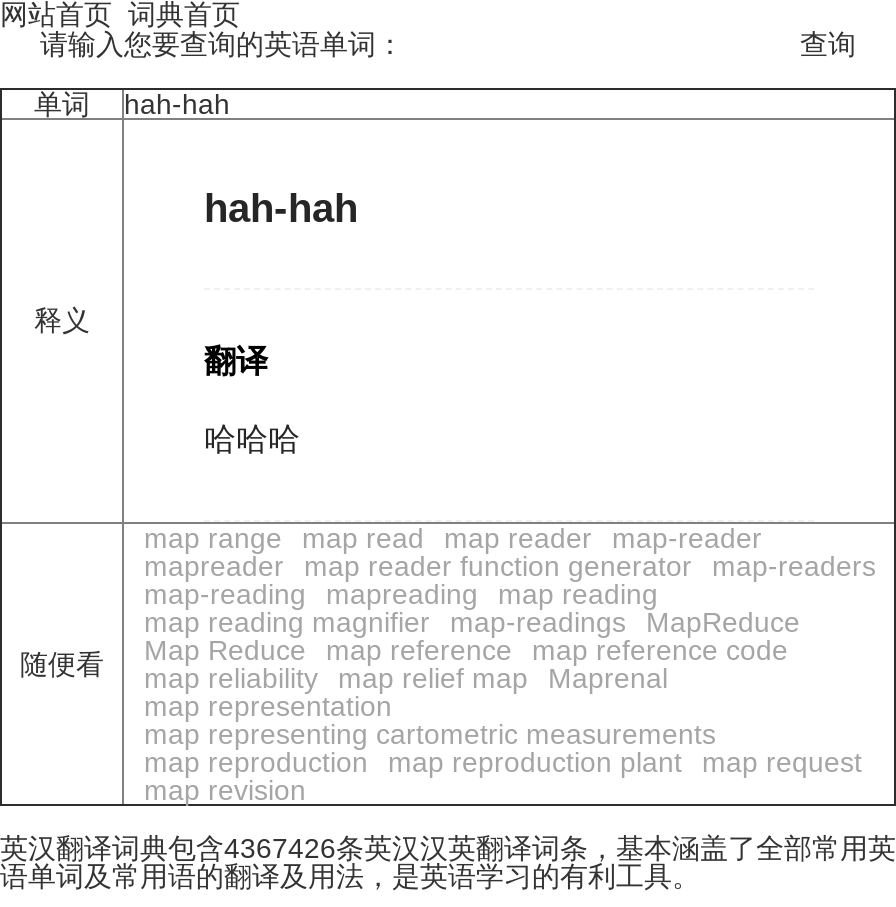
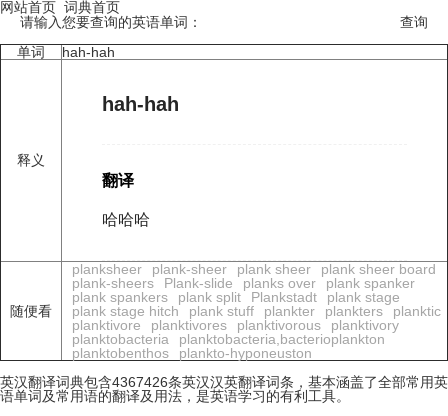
- map range
- map read
- map reader
- map-reader
- mapreader
- map reader function generator
- map-readers
- map-reading
- mapreading
- map reading
- map reading magnifier
- map-readings
- MapReduce
- Map Reduce
- map reference
- map reference code
- map reliability
- map relief map
- Maprenal
- map representation
- map representing cartometric measurements
- map reproduction
- map reproduction plant
- map request
- map revision
+ planksheer
+ plank-sheer
+ plank sheer
+ plank sheer board
+ plank-sheers
+ Plank-slide
+ planks over
+ plank spanker
+ plank spankers
+ plank split
+ Plankstadt
+ plank stage
+ plank stage hitch
+ plank stuff
+ plankter
+ plankters
+ planktic
+ planktivore
+ planktivores
+ planktivorous
+ planktivory
+ planktobacteria
+ planktobacteria,bacterioplankton
+ planktobenthos
+ plankto-hyponeuston
